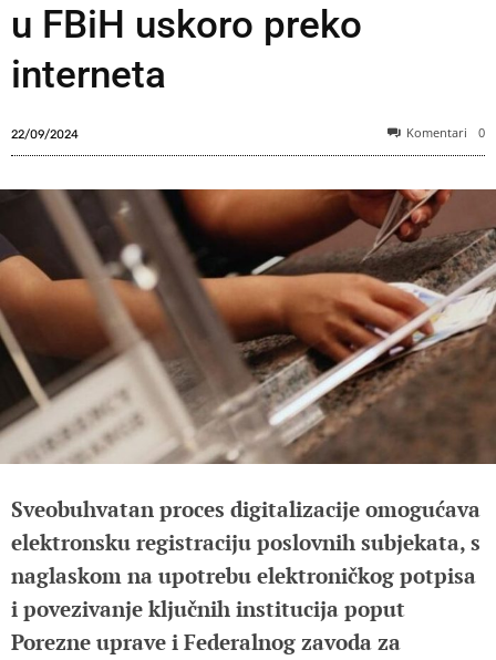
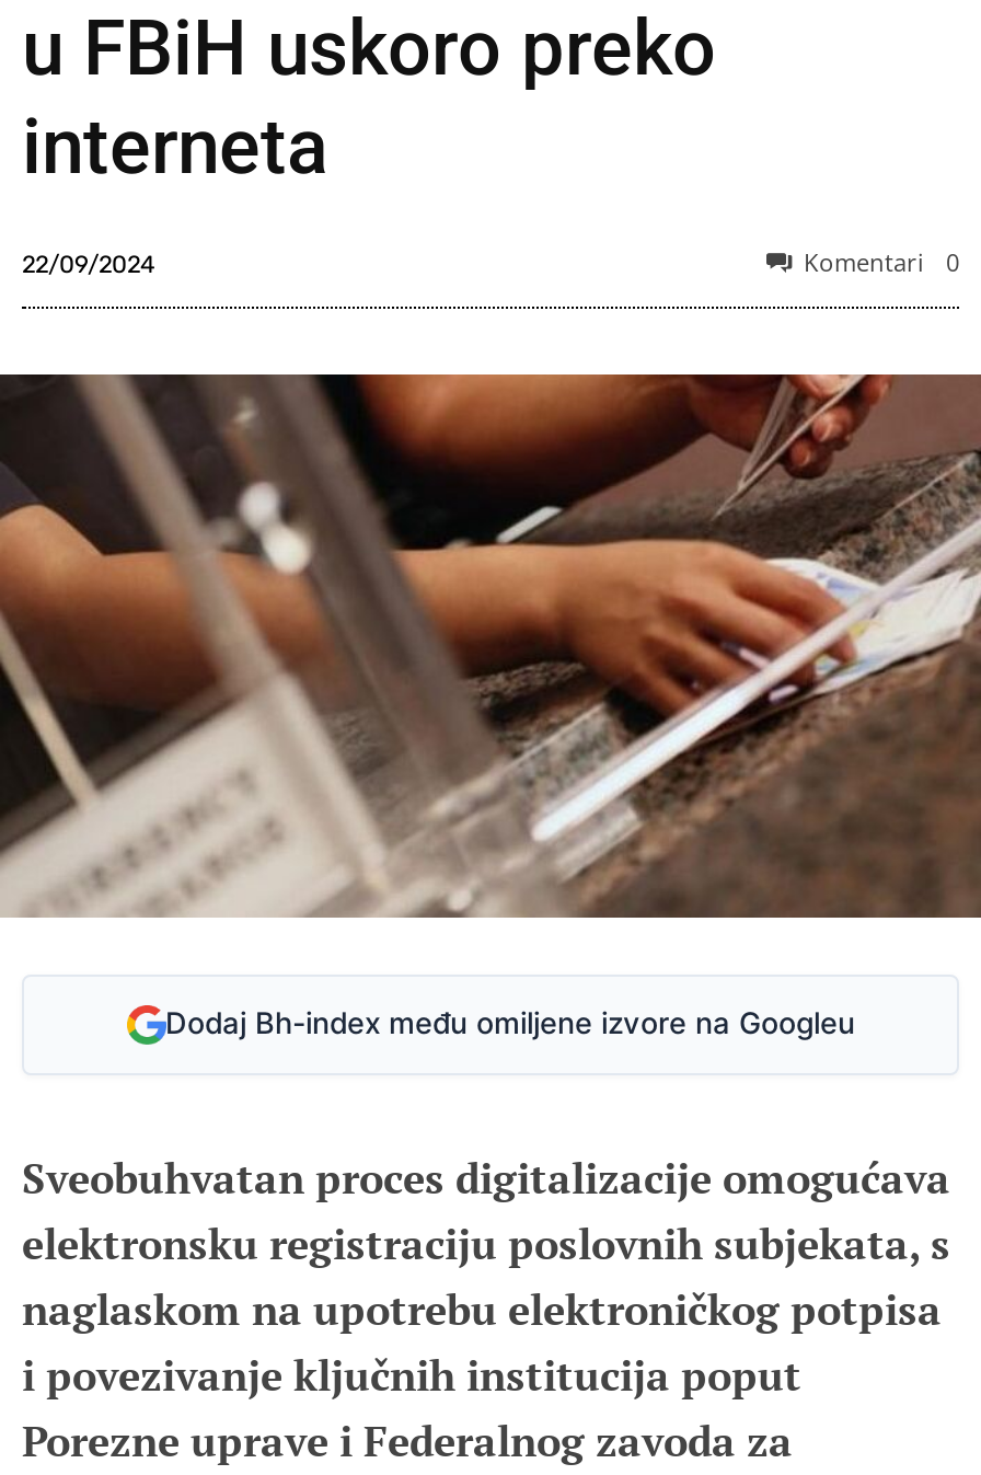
+ Dodaj Bh-index među omiljene izvore na Googleu
